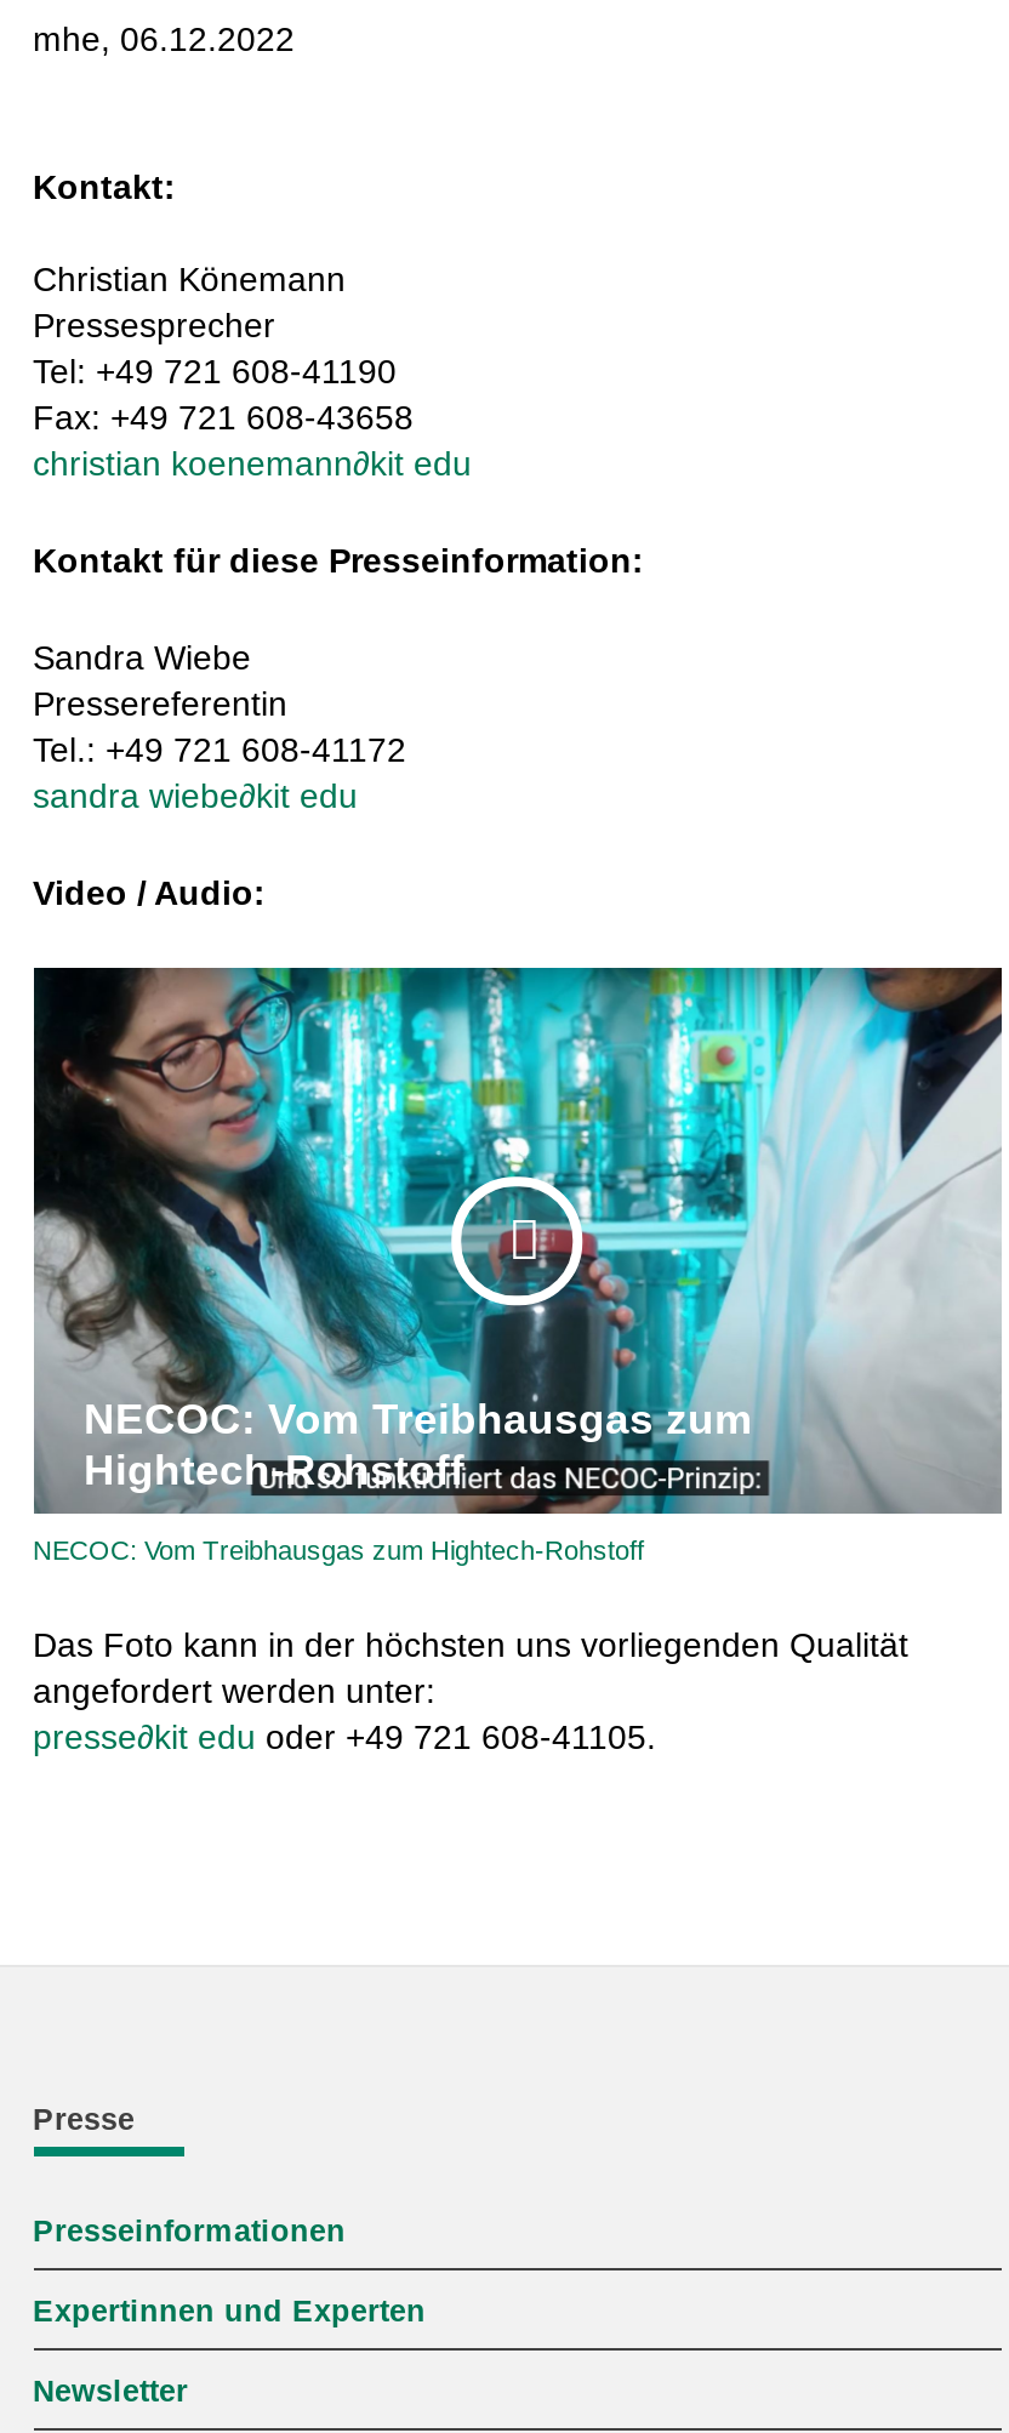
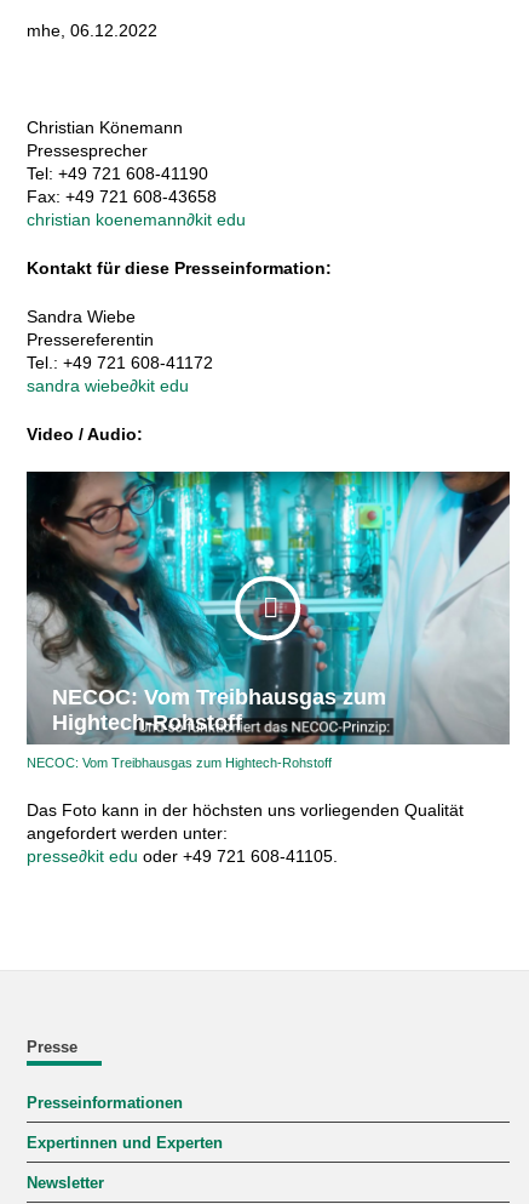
- Kontakt:
